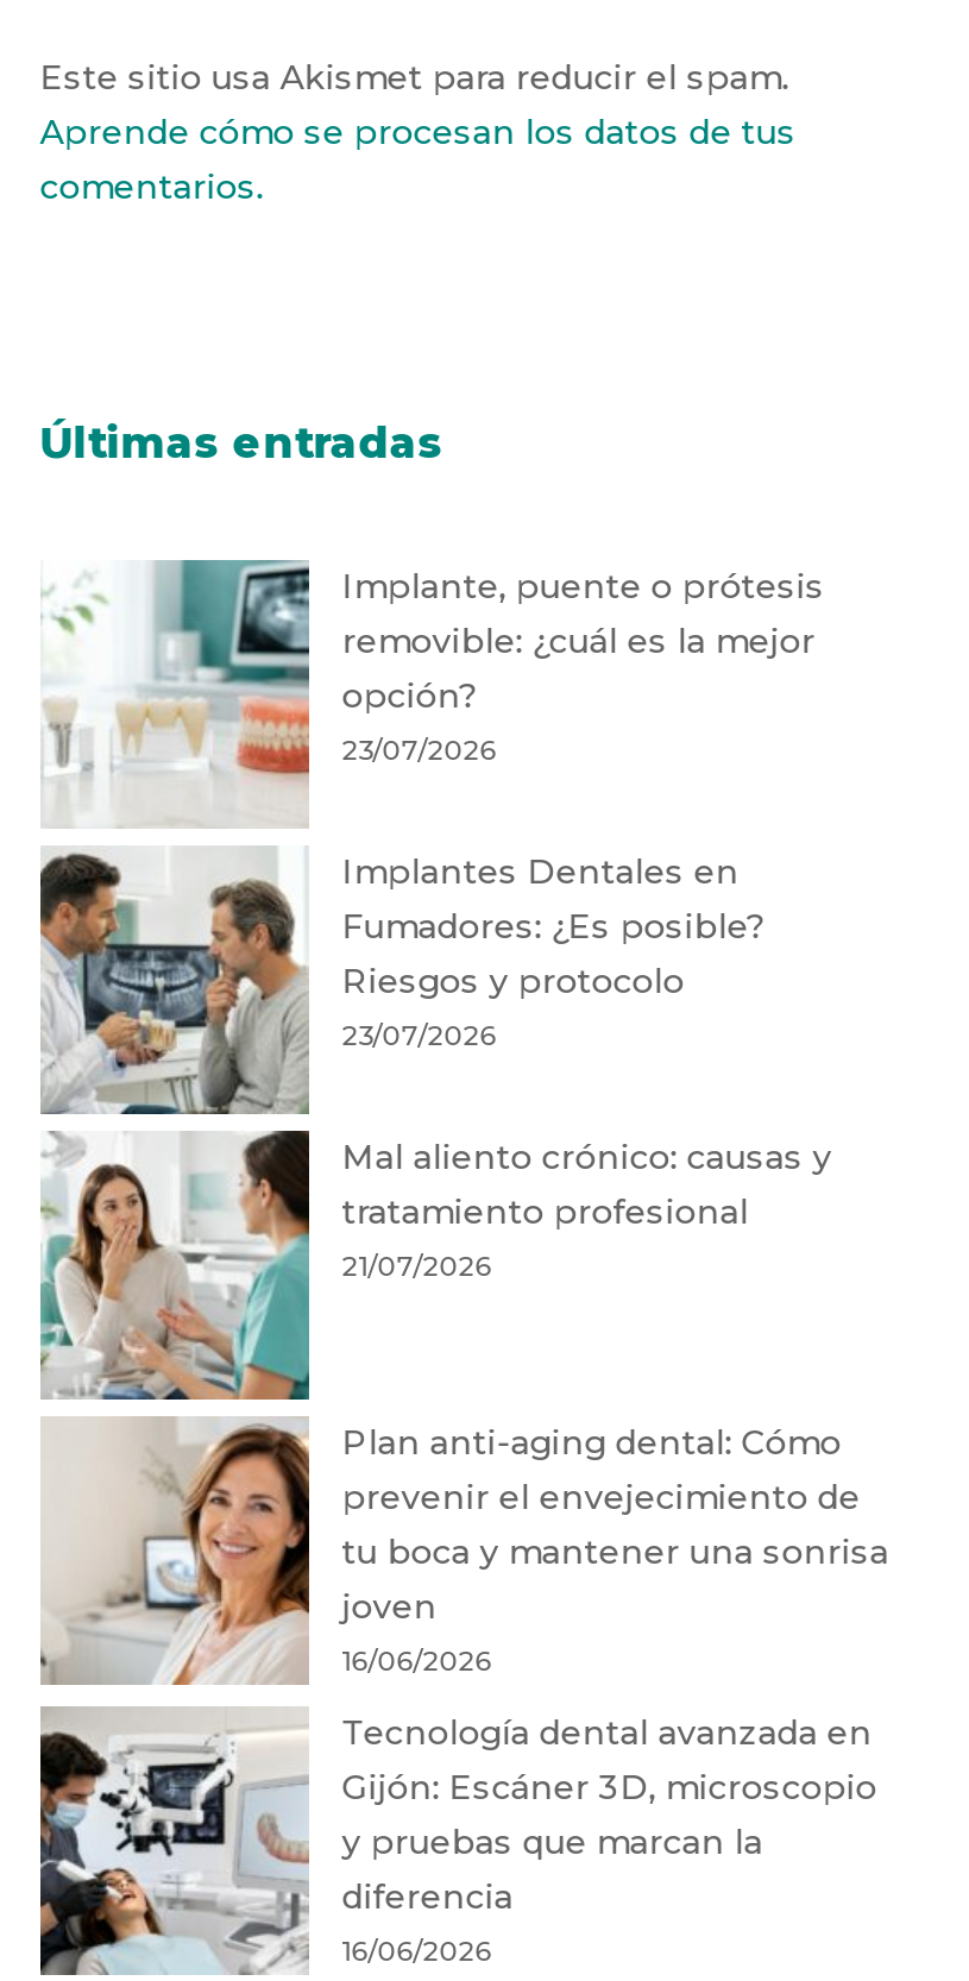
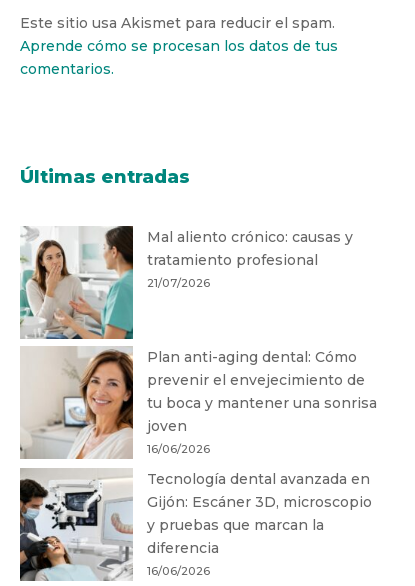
- [image]
- Implante, puente o prótesis
- removible: ¿cuál es la mejor
- opción?
- 23/07/2026
- Implantes Dentales en
- Fumadores: ¿Es posible?
- Riesgos y protocolo
- 23/07/2026

- [image]
